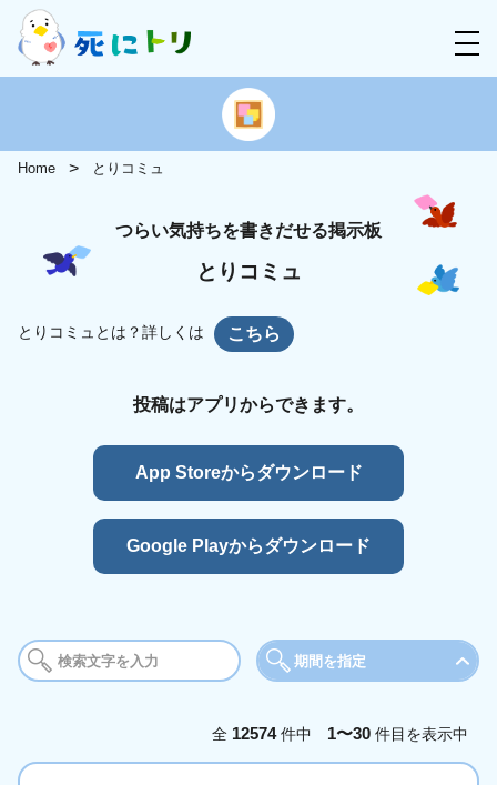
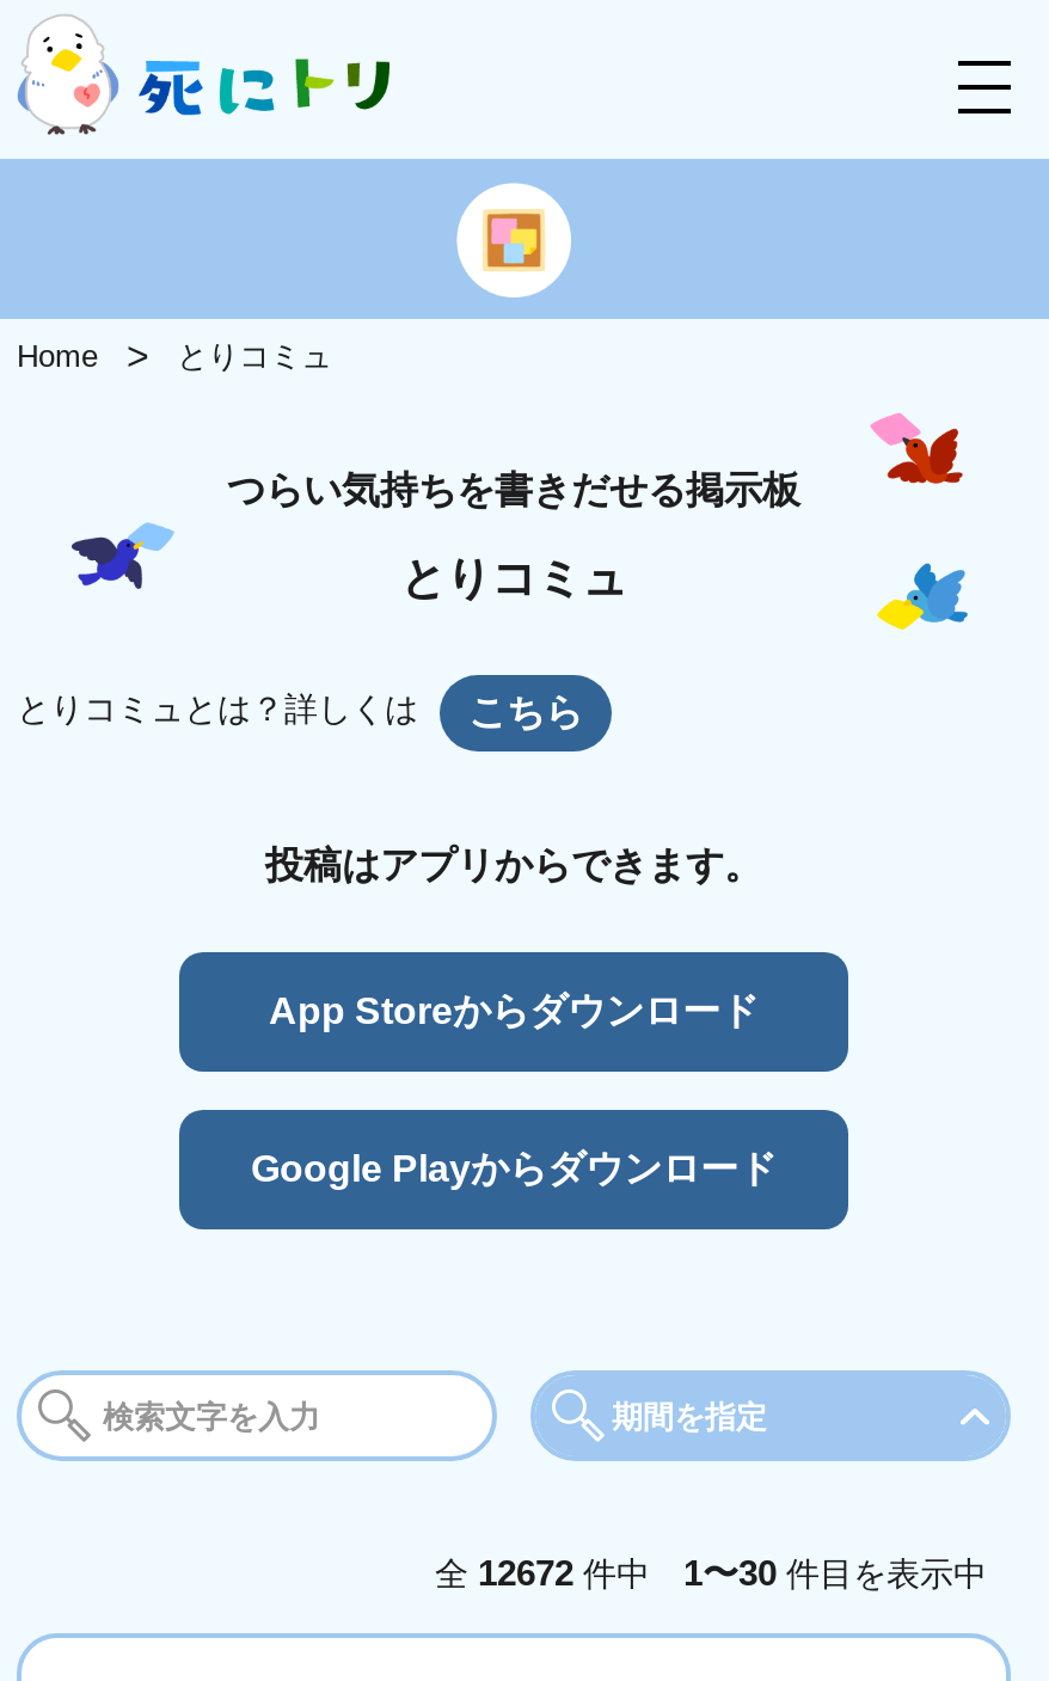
- 全12574件中 1〜30件目を表示中
+ 全12672件中 1〜30件目を表示中
